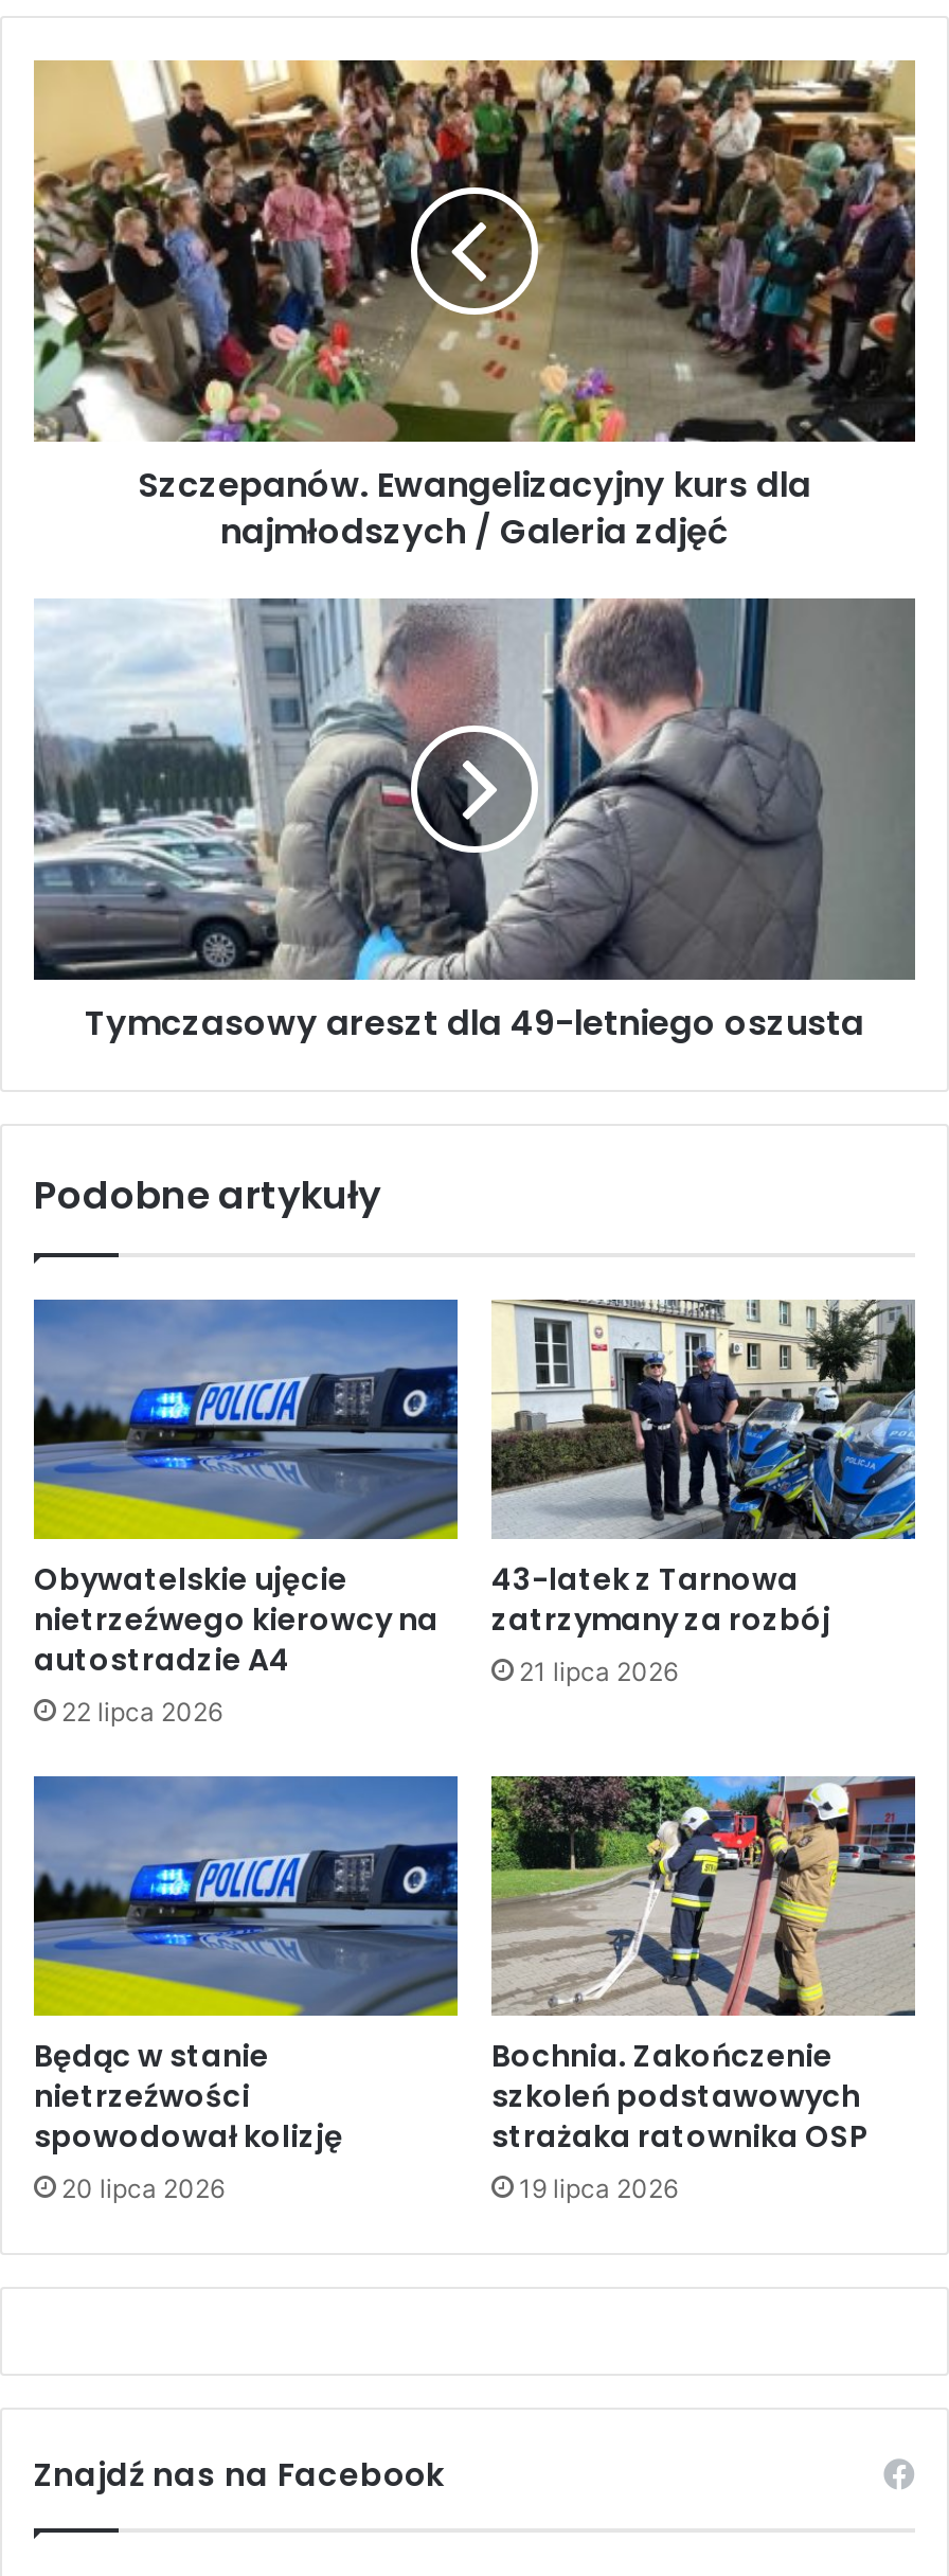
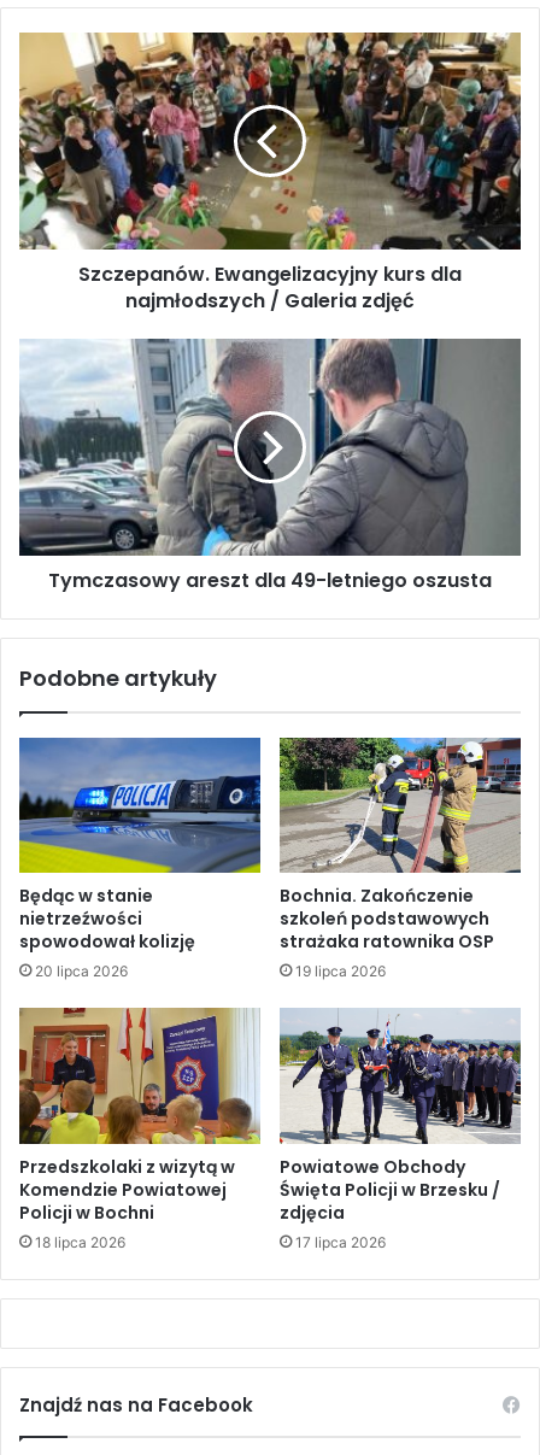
- [image]
- 43-latek z Tarnowa
- zatrzymany za rozbój
- 21 lipca 2026

- Obywatelskie ujęcie
- nietrzeźwego kierowcy na
- autostradzie A4
- 22 lipca 2026

moved up: [image] | Będąc w stanie | nietrzeźwości | ... | strażaka ratownika OSP | 19 lipca 2026

+ [image]
+ Przedszkolaki z wizytą w
+ Komendzie Powiatowej
+ Policji w Bochni
+ 18 lipca 2026

+ [image]
+ Powiatowe Obchody
+ Święta Policji w Brzesku /
+ zdjęcia
+ 17 lipca 2026
